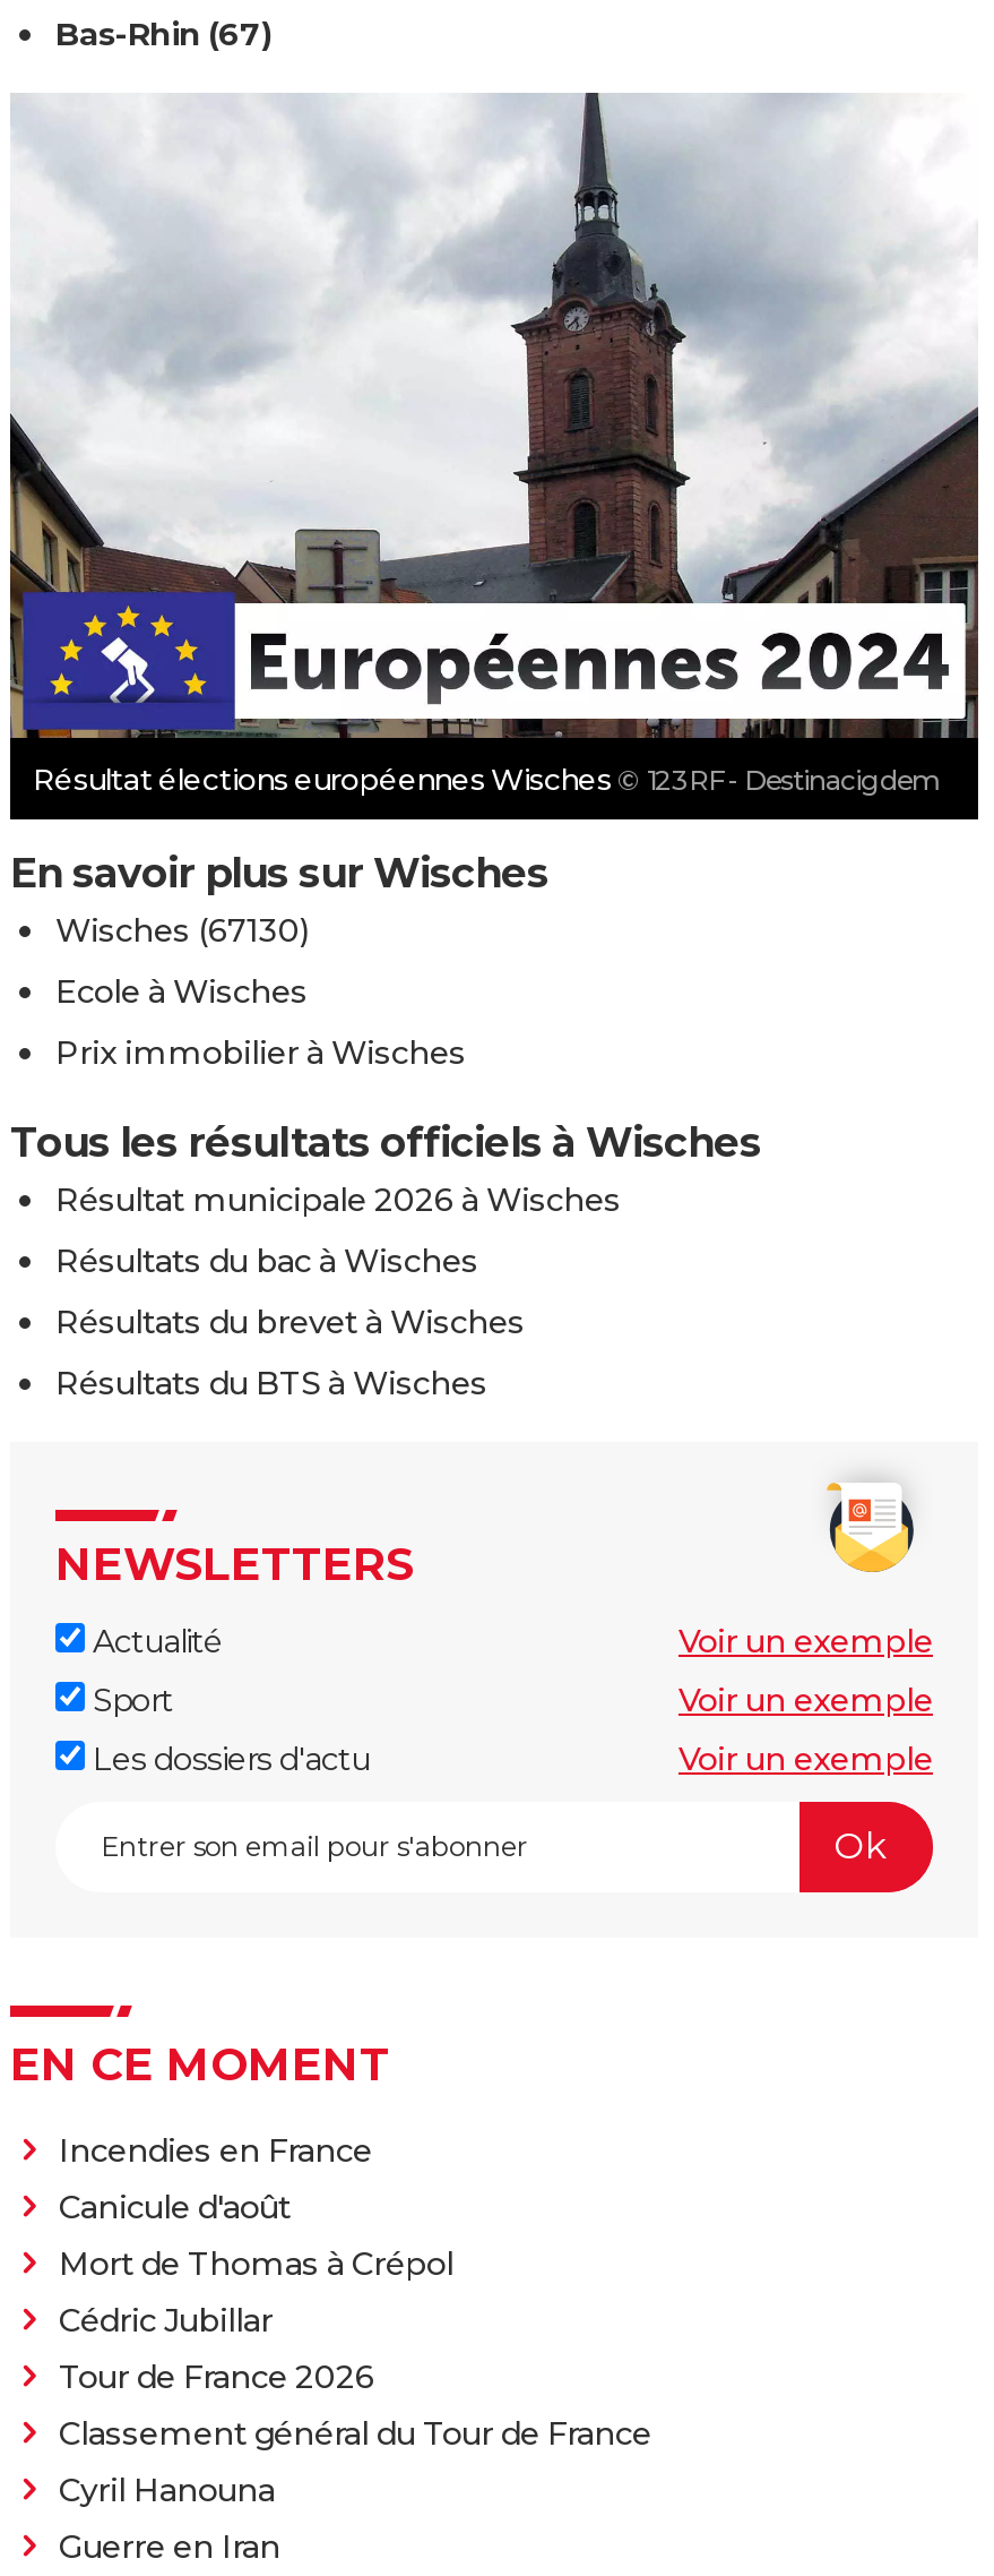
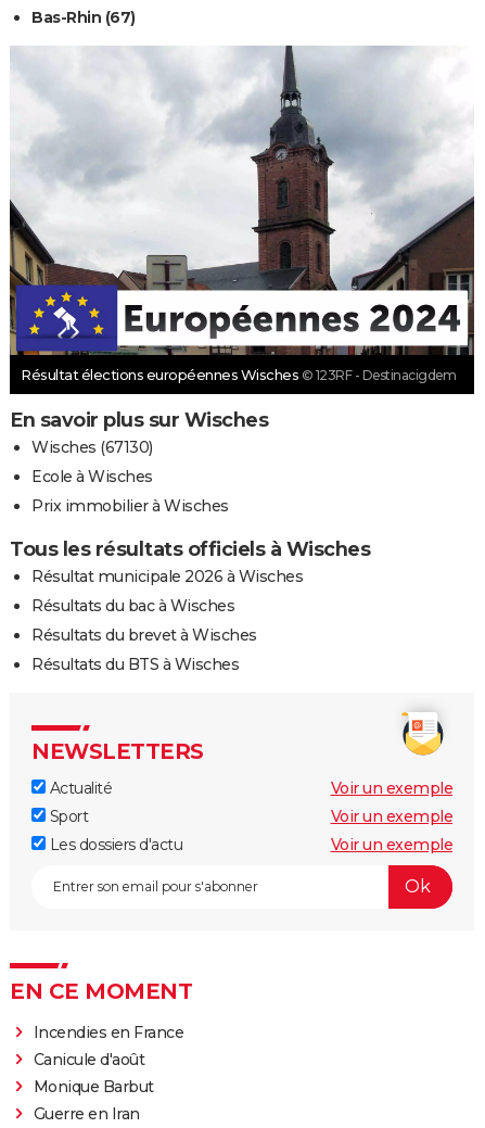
- Mort de Thomas à Crépol
- Cédric Jubillar
- Tour de France 2026
- Classement général du Tour de France
- Cyril Hanouna
+ Monique Barbut
